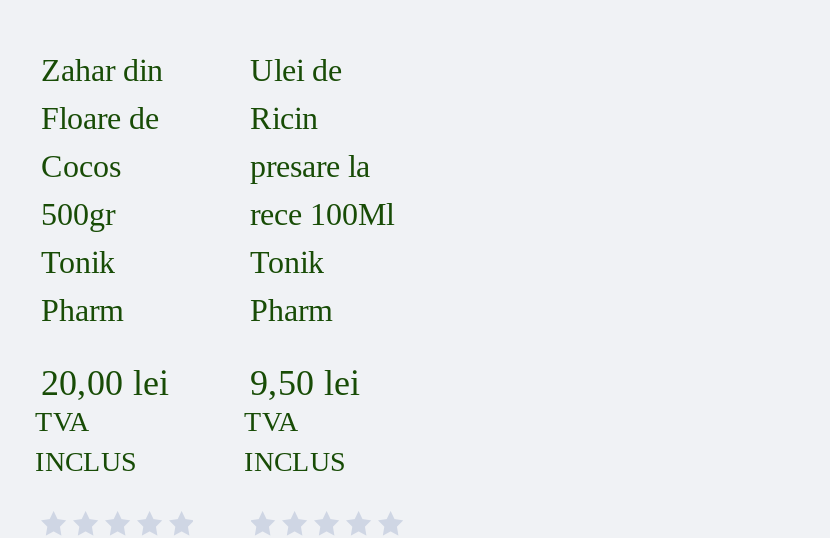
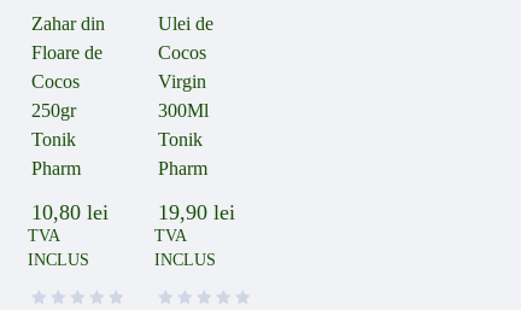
- Ricin
- presare la
- rece 100Ml
+ Cocos
+ Virgin
+ 300Ml

- 500gr
+ 250gr

- 20,00 lei
+ 10,80 lei

- 9,50 lei
+ 19,90 lei
